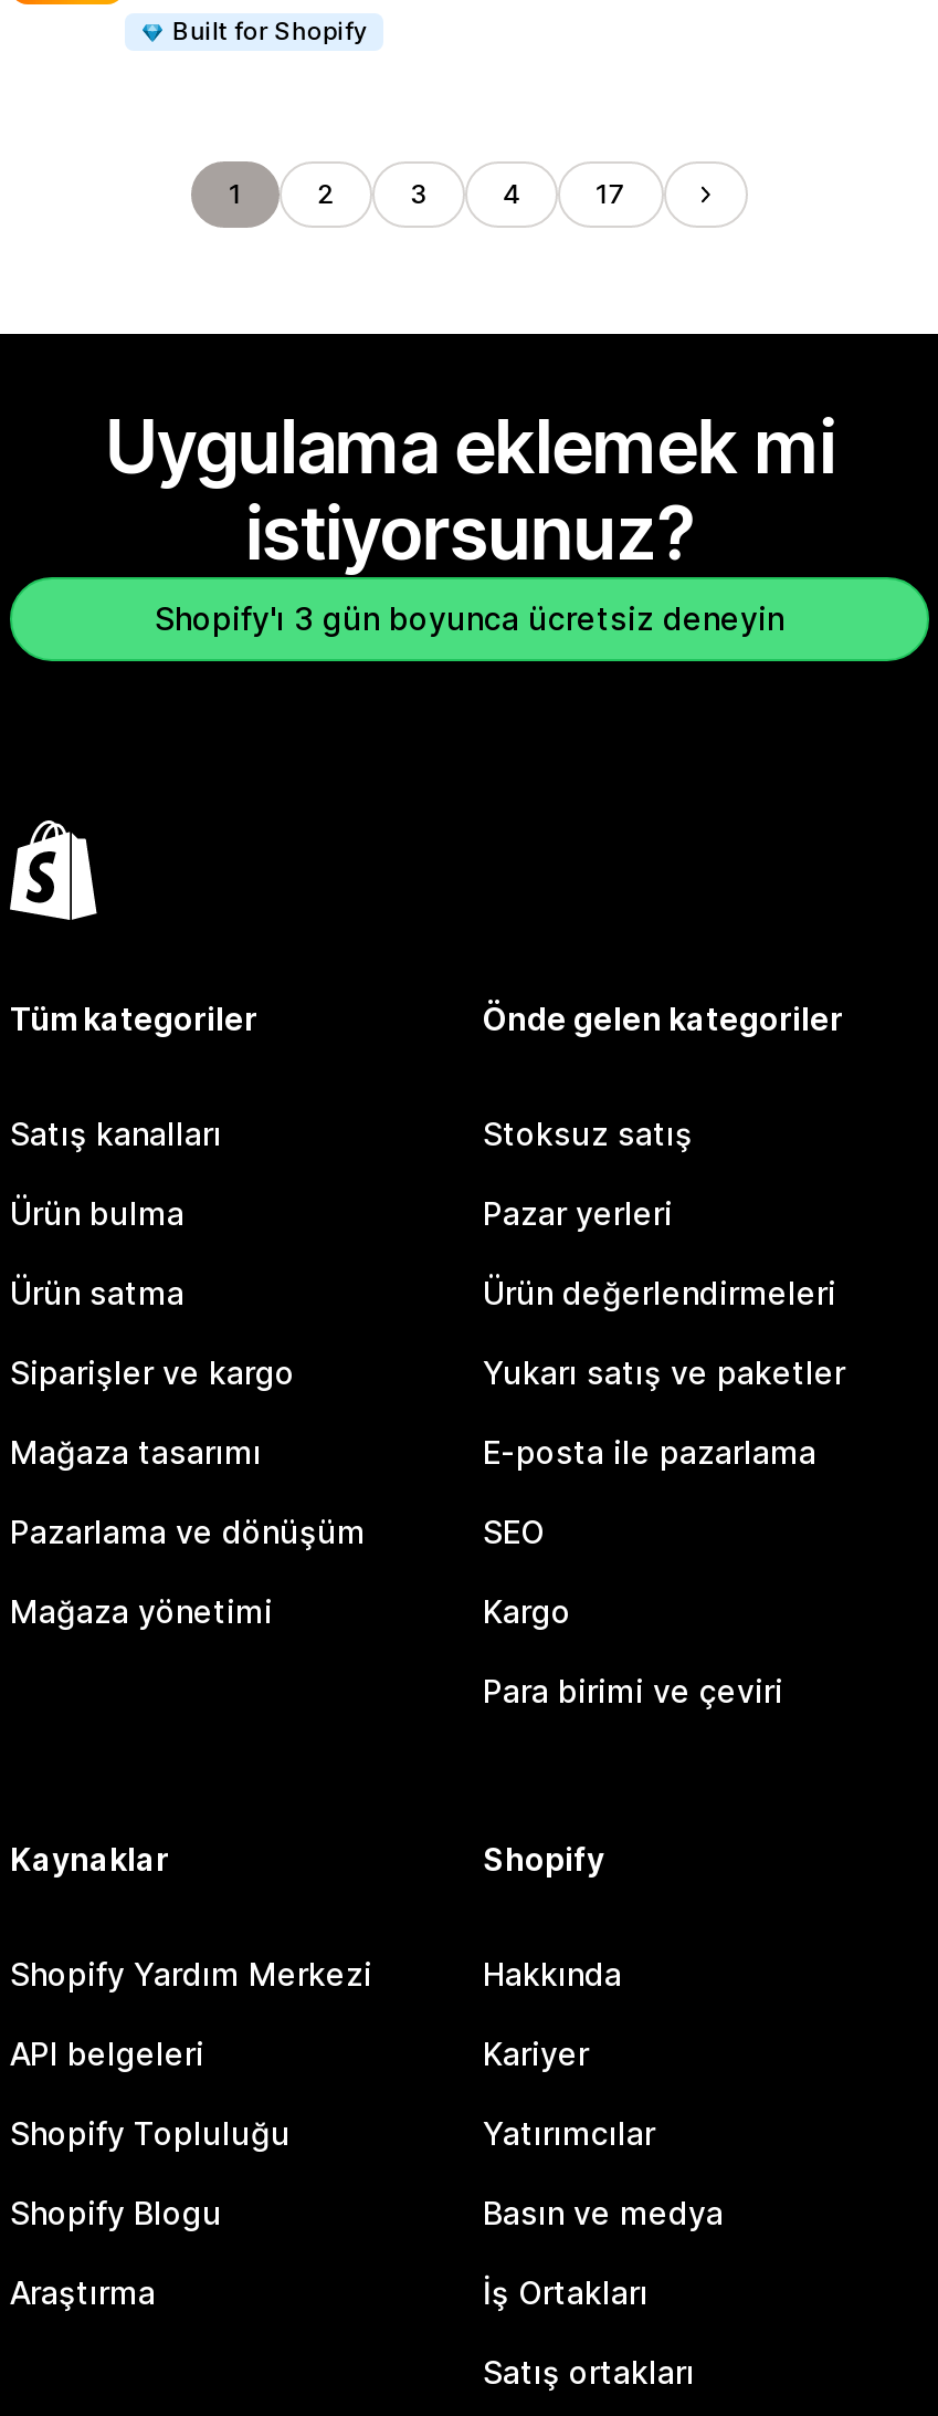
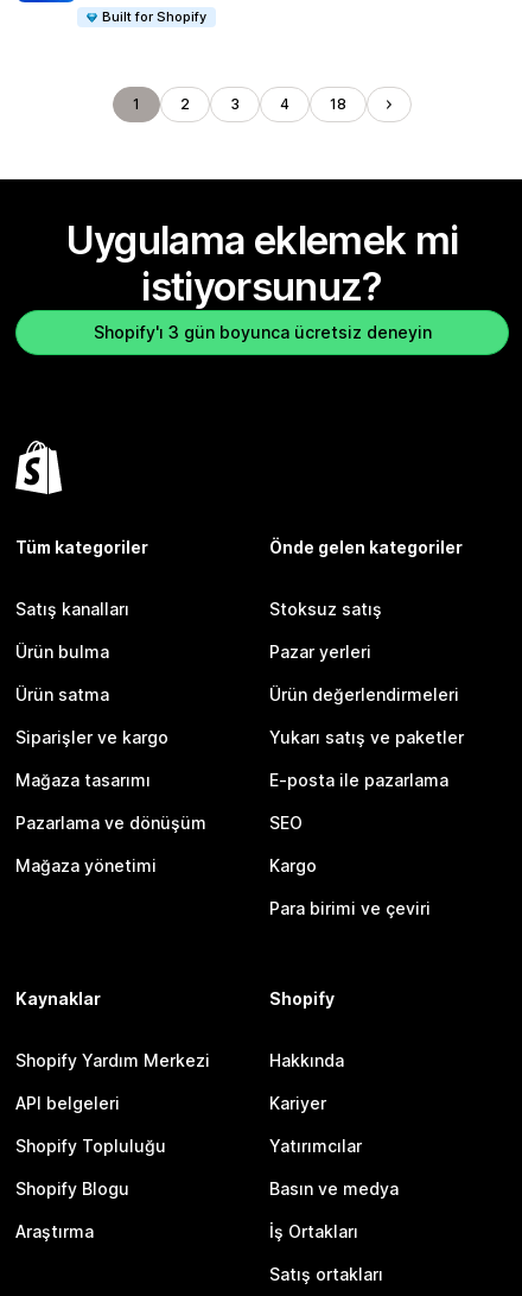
- 17
+ 18
